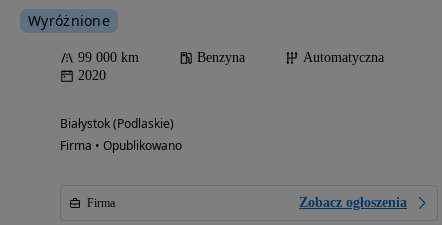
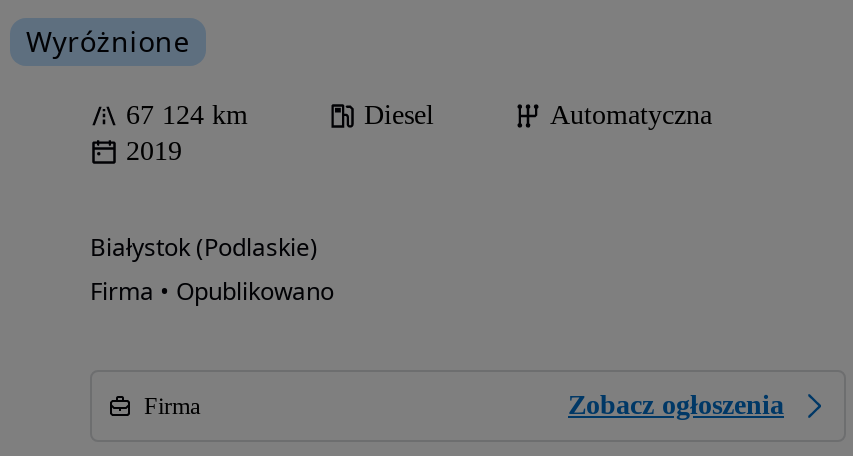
- 99 000 km
- Benzyna
+ 67 124 km
+ Diesel

- 2020
+ 2019
